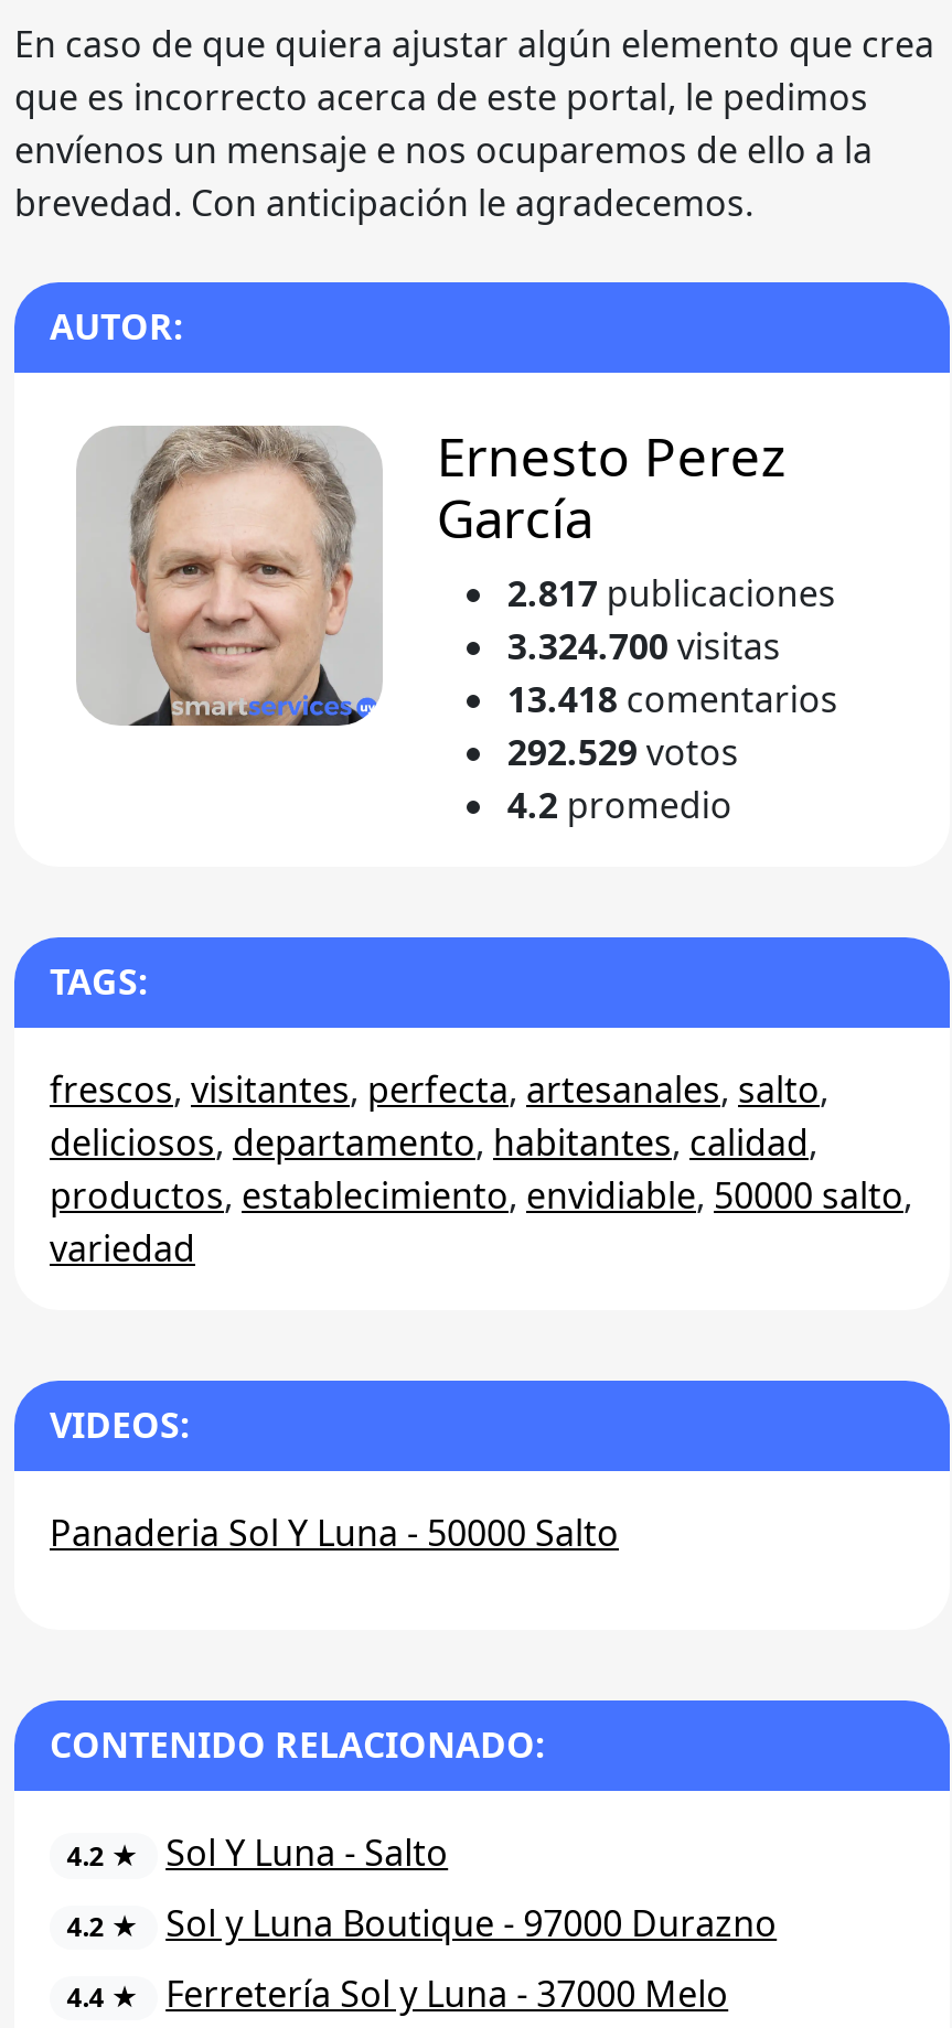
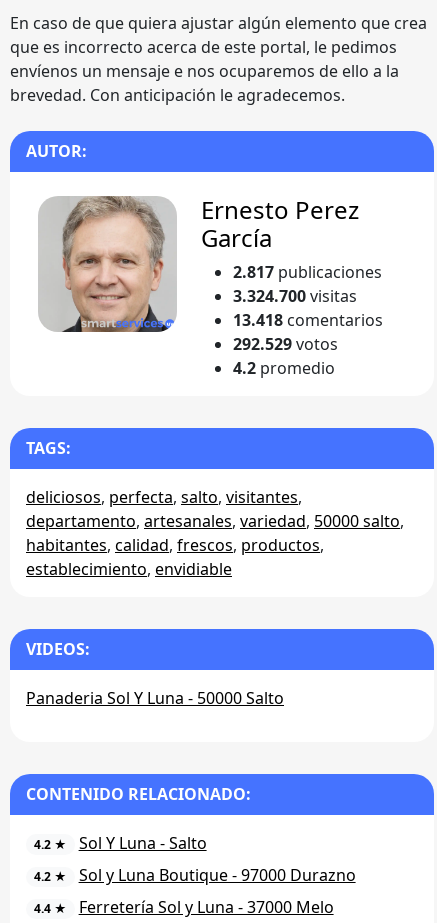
- frescos, visitantes, perfecta, artesanales, salto,
- deliciosos, departamento, habitantes, calidad,
- productos, establecimiento, envidiable, 50000 salto,
- variedad
+ deliciosos, perfecta, salto, visitantes,
+ departamento, artesanales, variedad, 50000 salto,
+ habitantes, calidad, frescos, productos,
+ establecimiento, envidiable
